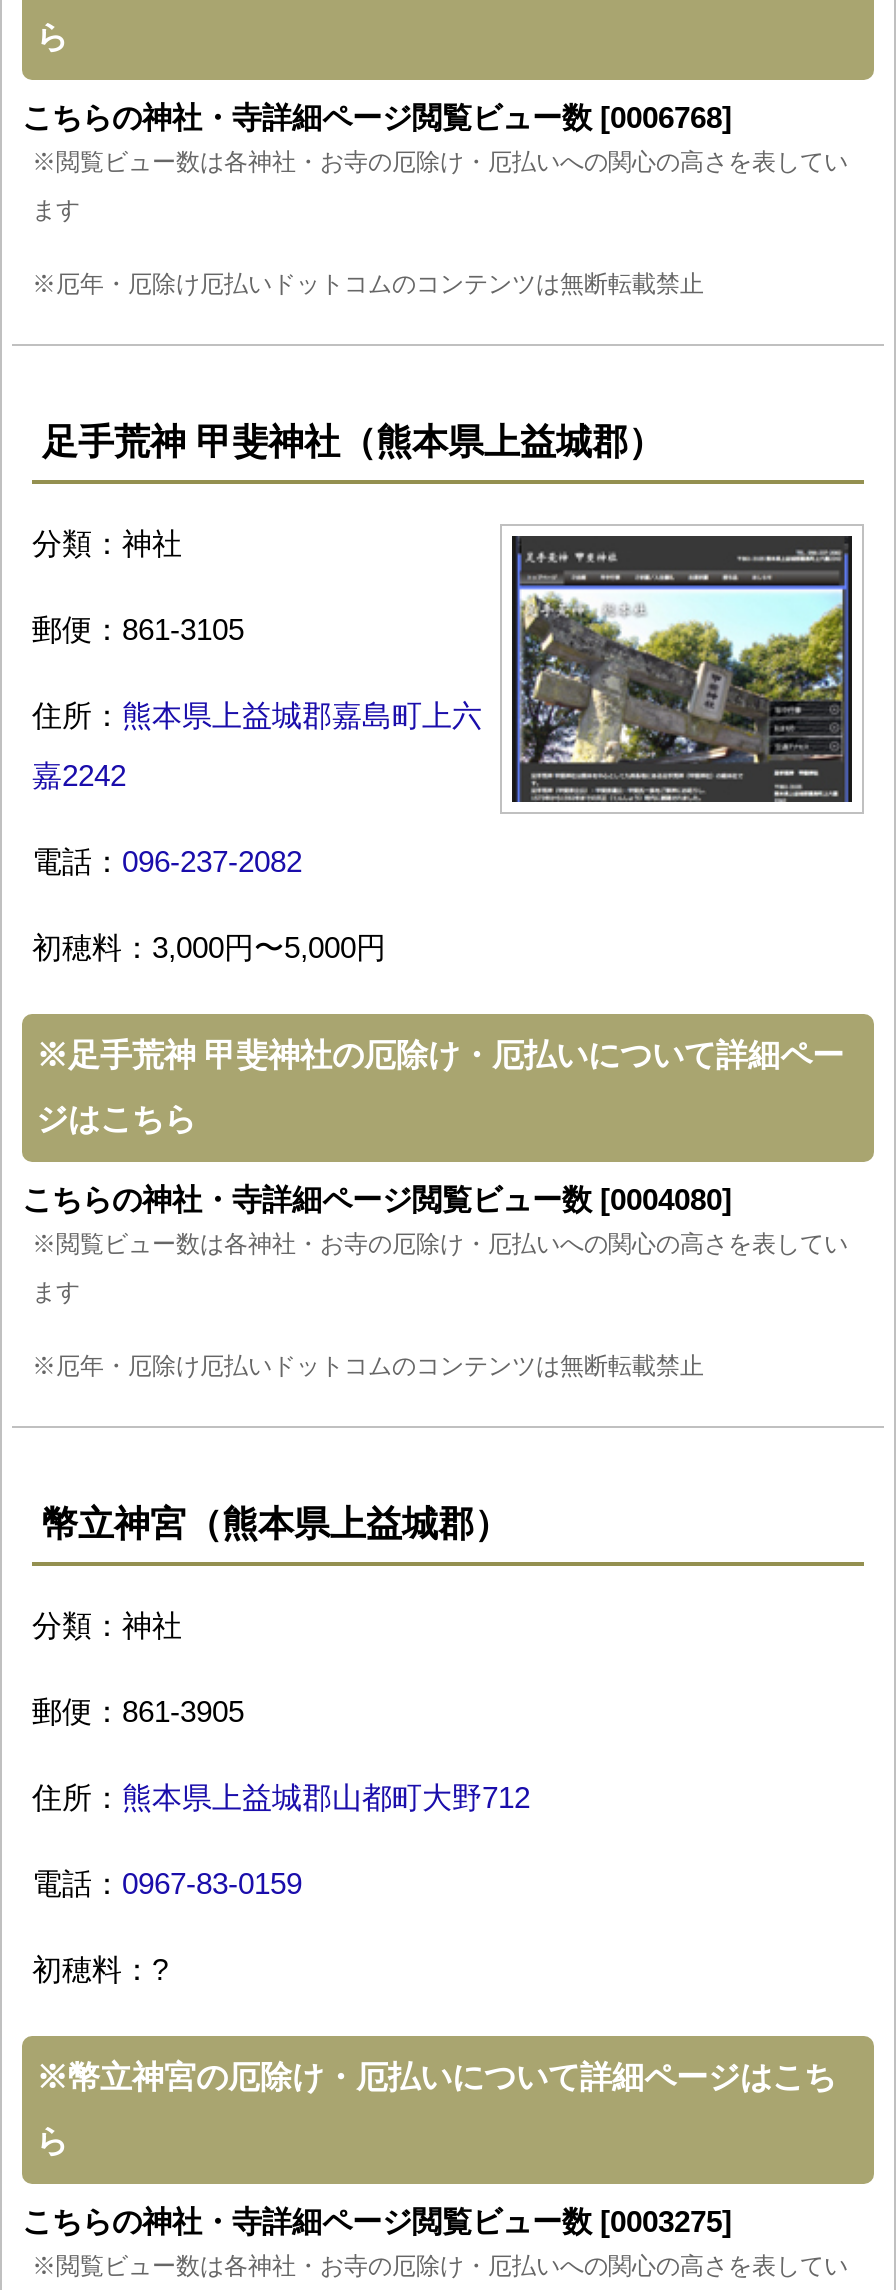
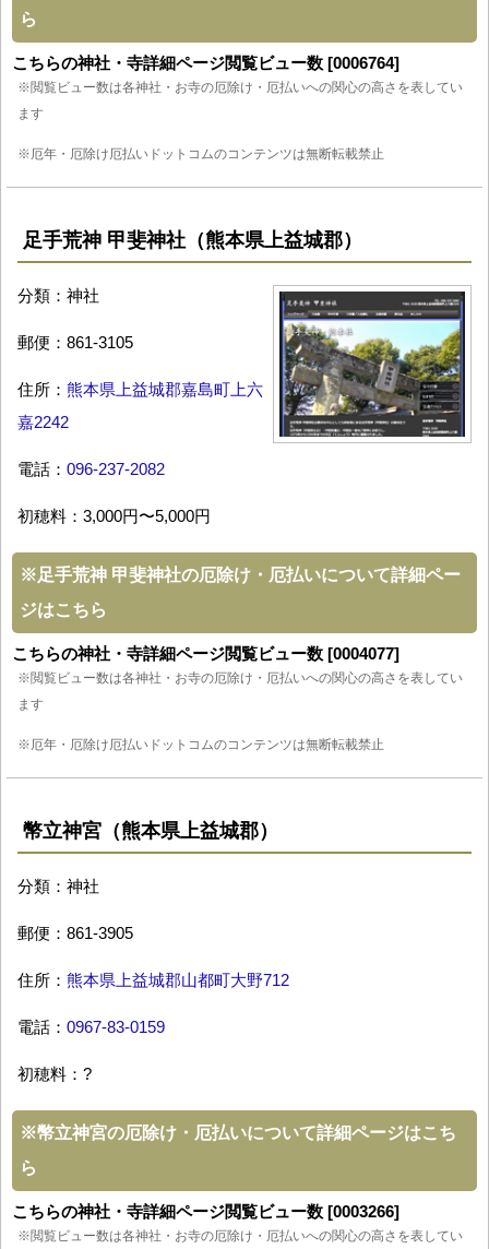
- こちらの神社・寺詳細ページ閲覧ビュー数 [0006768]
+ こちらの神社・寺詳細ページ閲覧ビュー数 [0006764]

- こちらの神社・寺詳細ページ閲覧ビュー数 [0004080]
+ こちらの神社・寺詳細ページ閲覧ビュー数 [0004077]

- こちらの神社・寺詳細ページ閲覧ビュー数 [0003275]
+ こちらの神社・寺詳細ページ閲覧ビュー数 [0003266]
